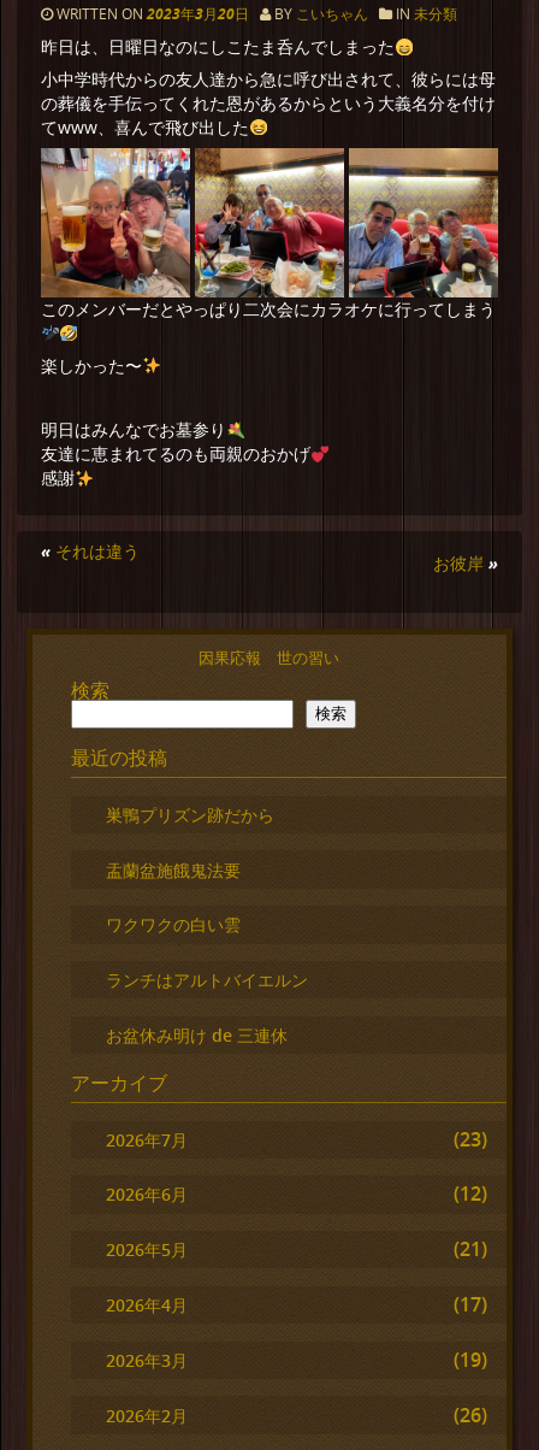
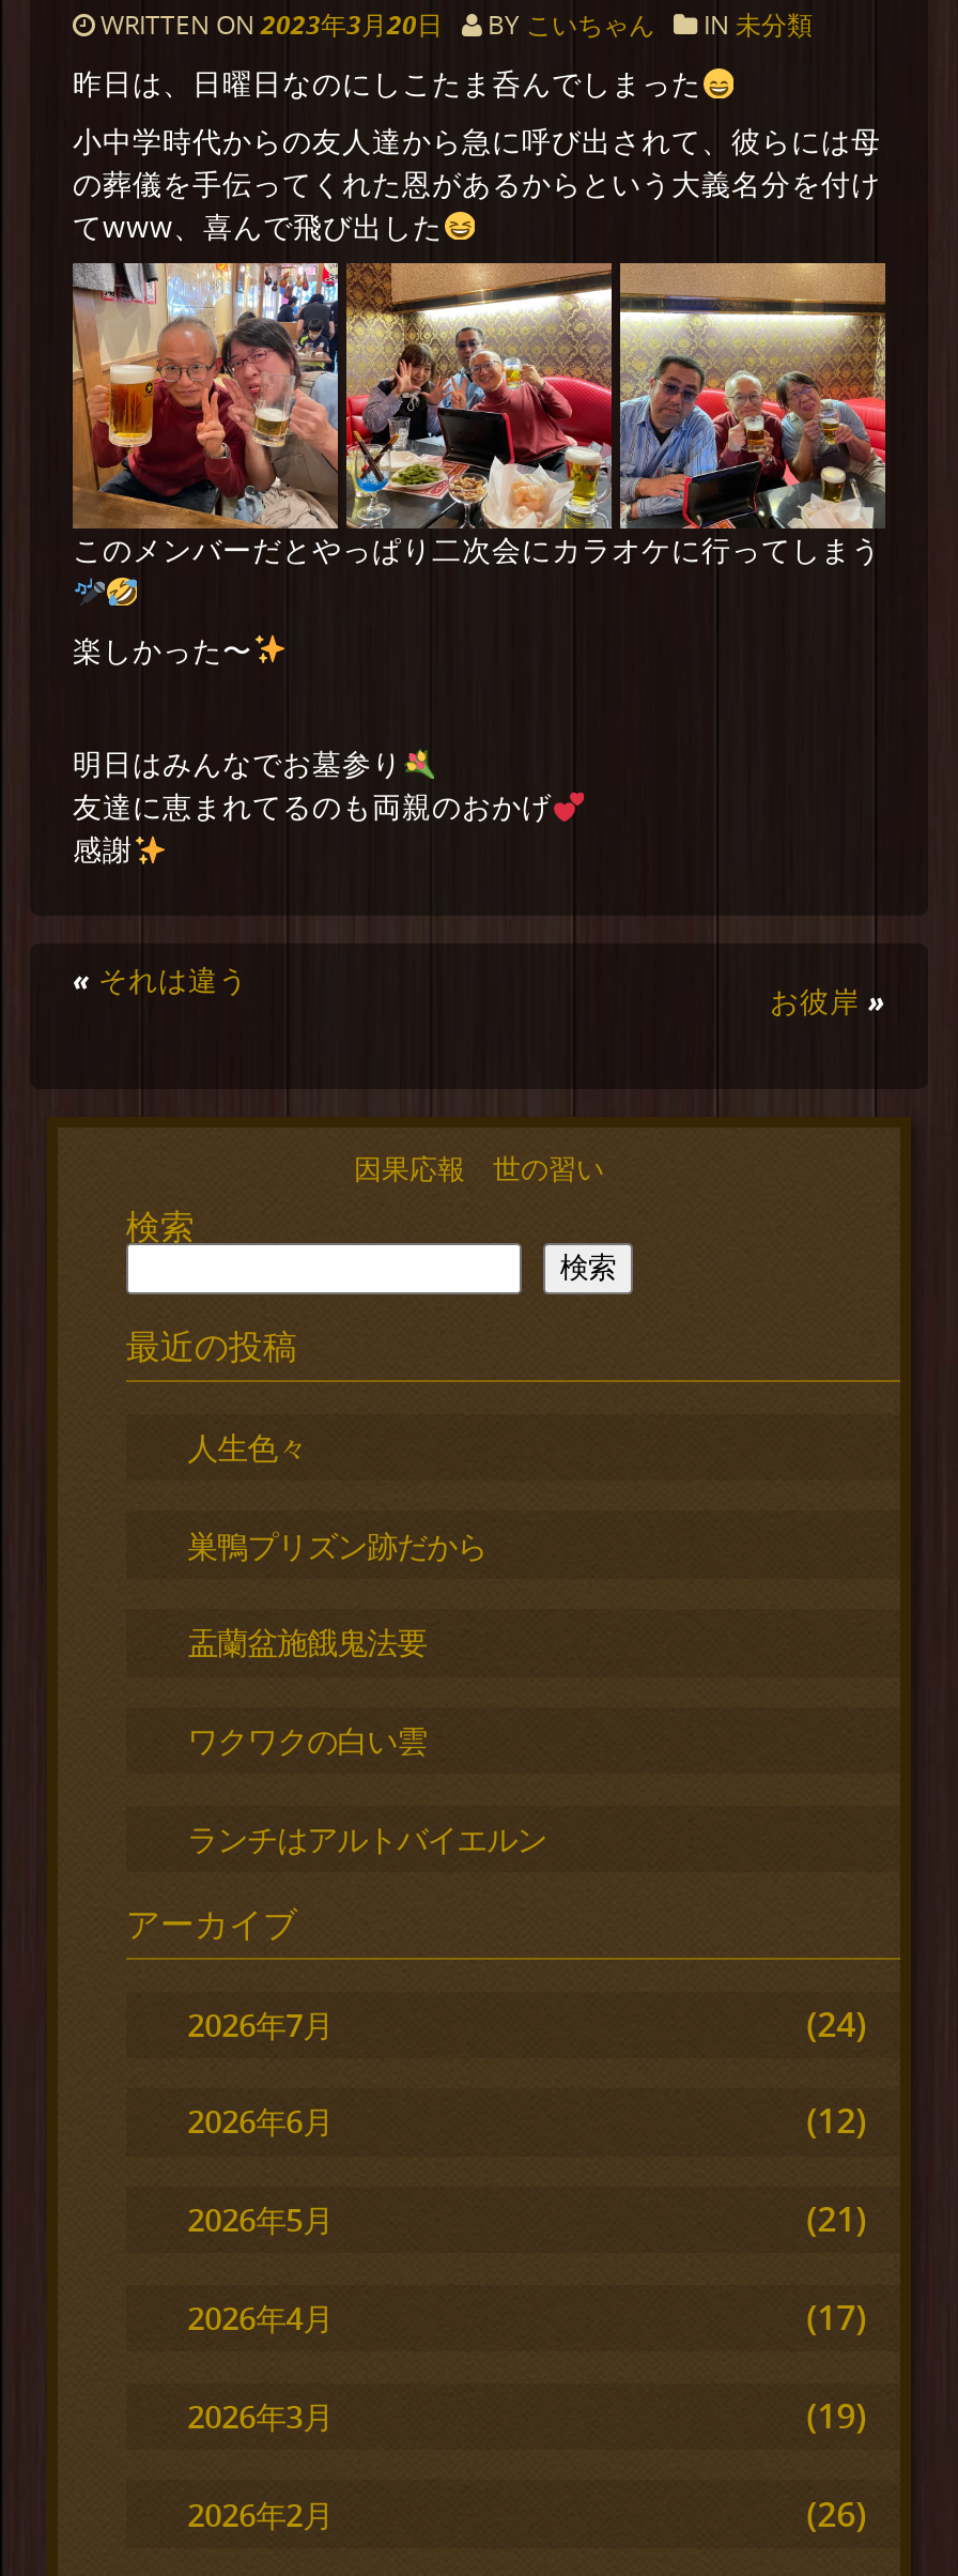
+ 人生色々

moved down: 巣鴨プリズン跡だから | 盂蘭盆施餓鬼法要 | ワクワクの白い雲

- お盆休み明け de 三連休

- (23)
+ (24)
